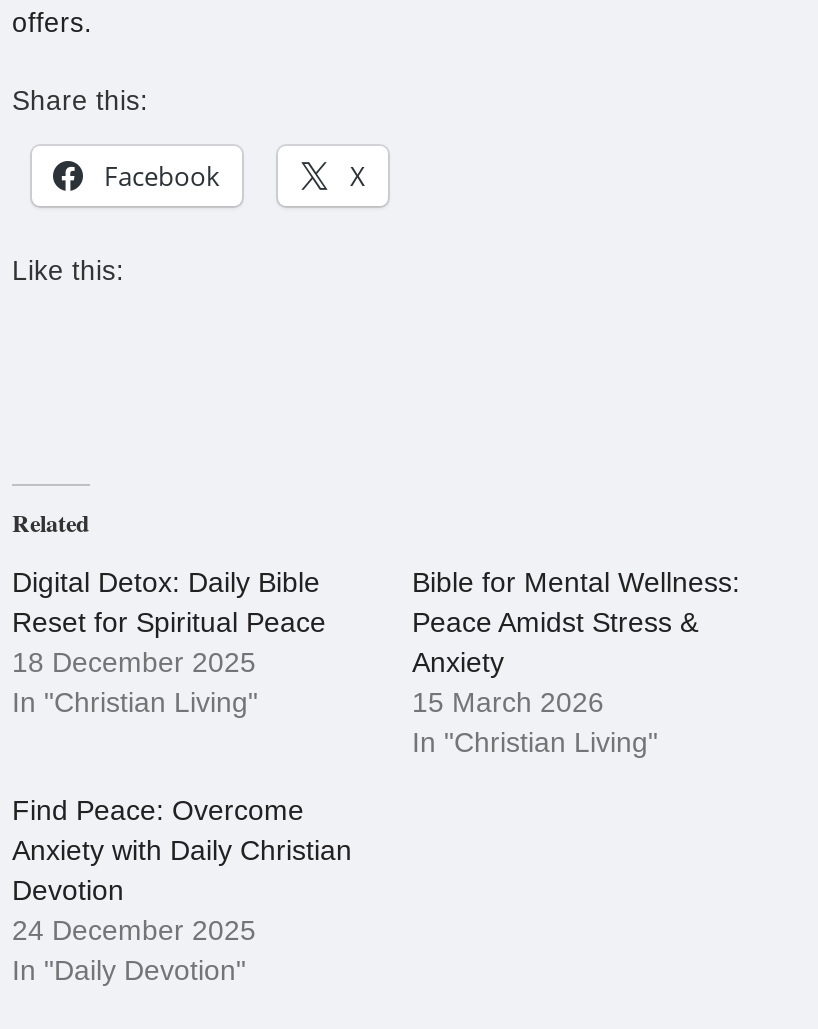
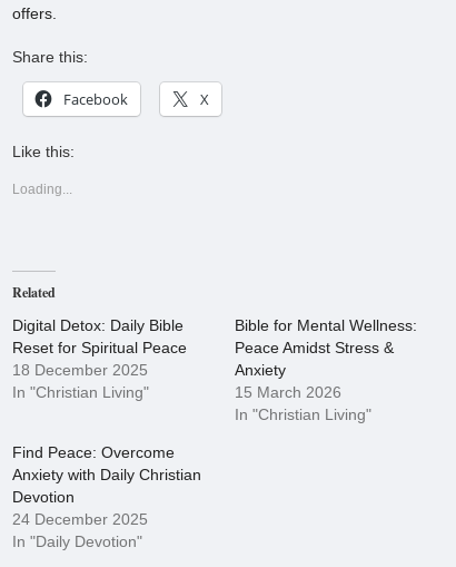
+ Loading...
